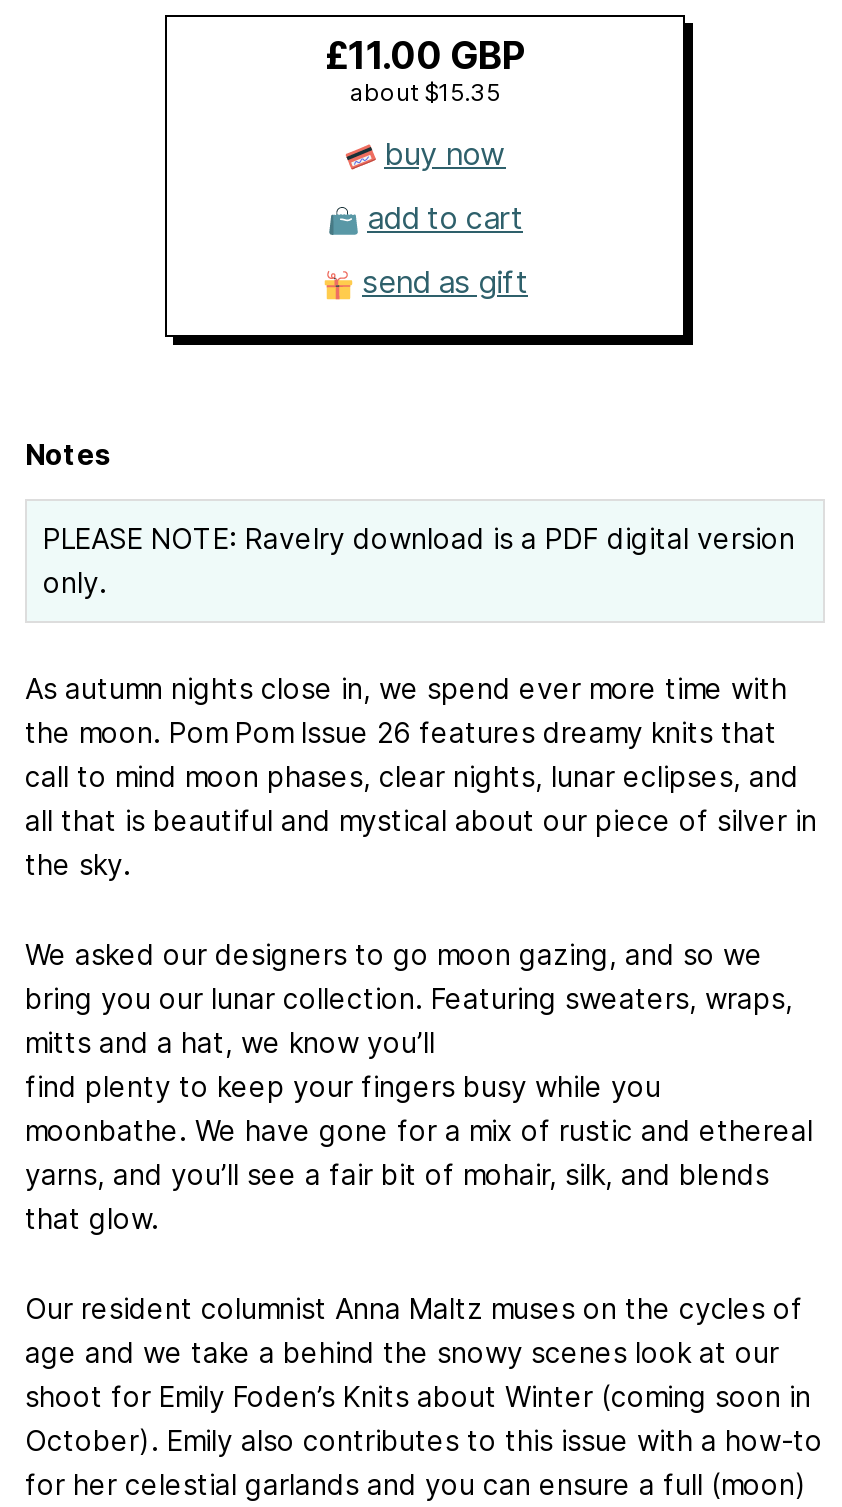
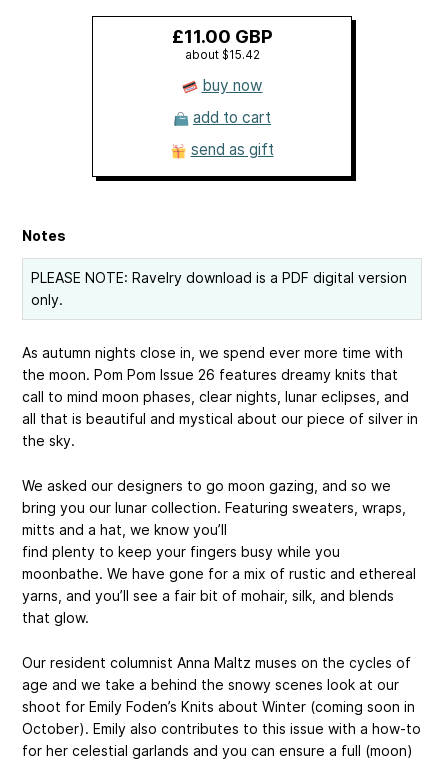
- about $15.35
+ about $15.42
